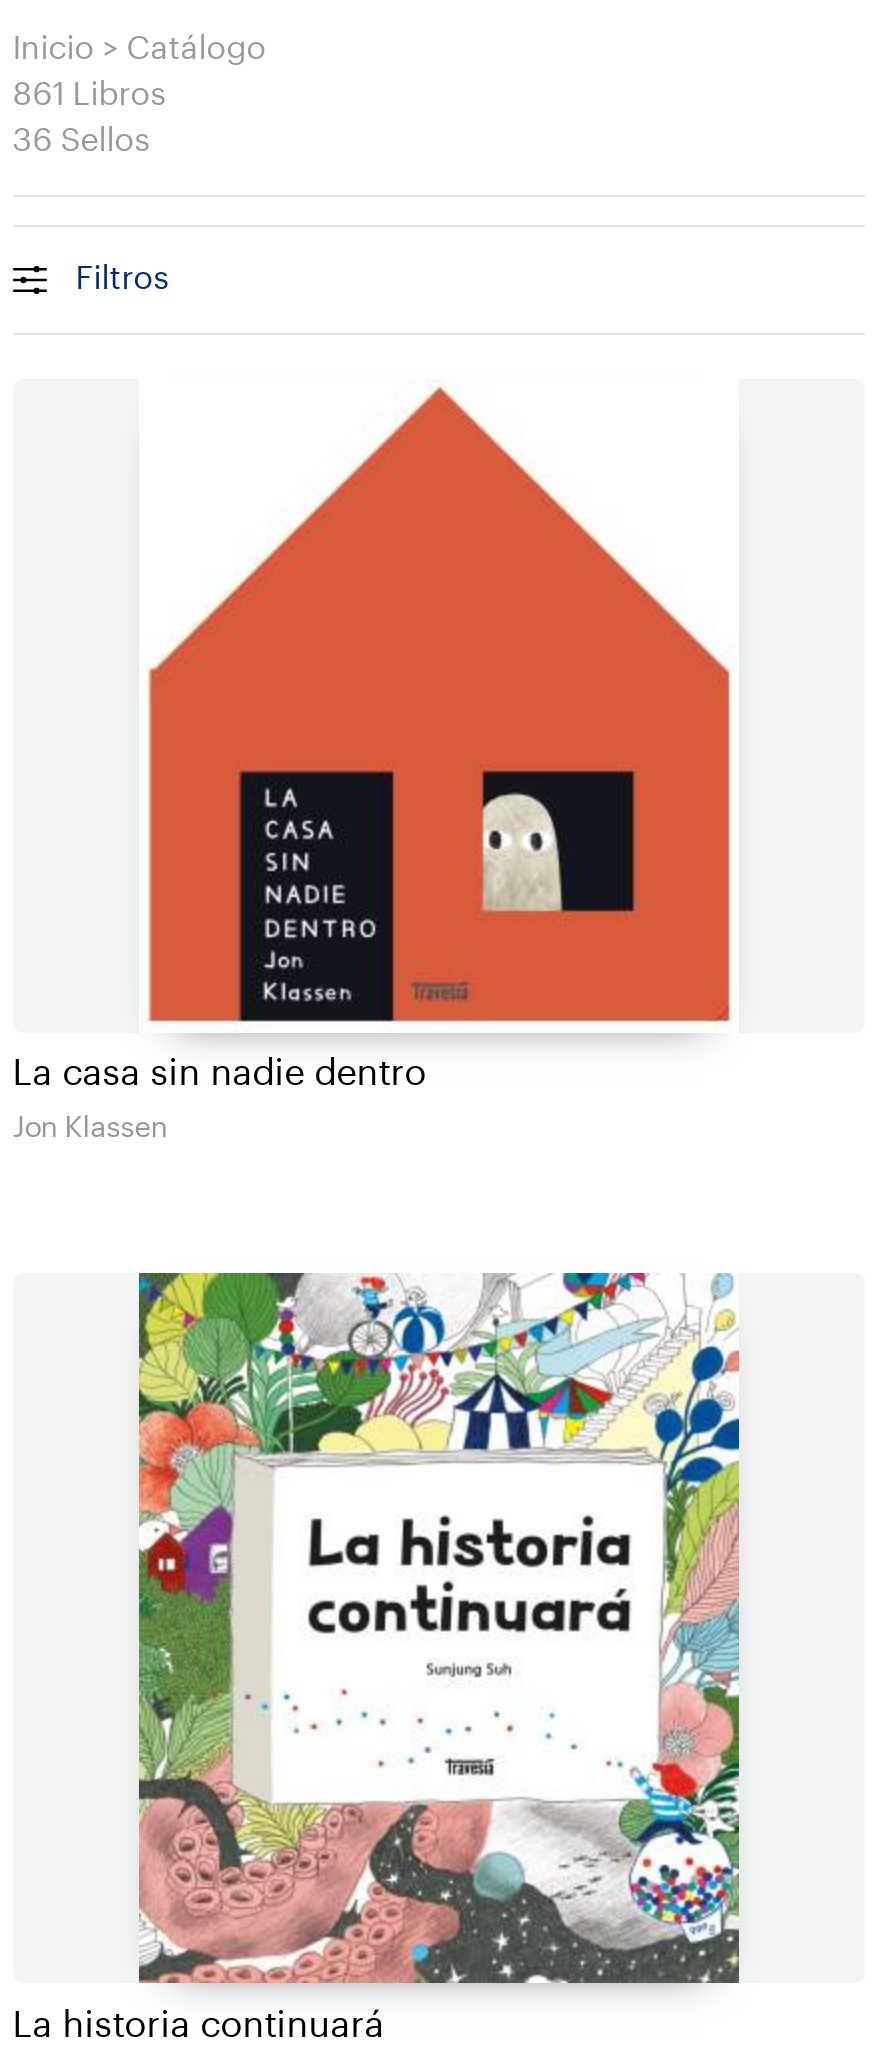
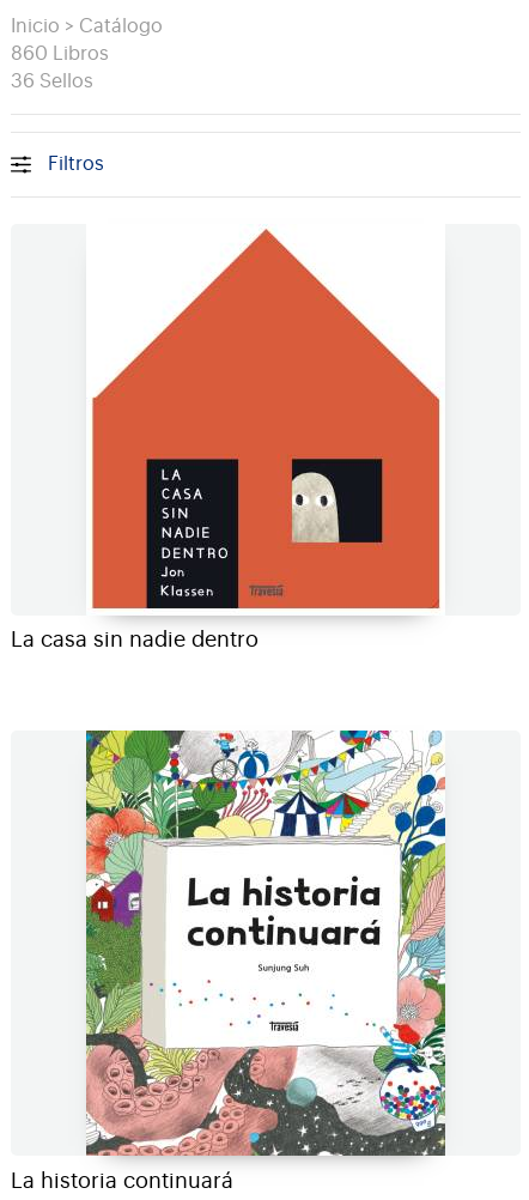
- 861 Libros
+ 860 Libros

- Jon Klassen
